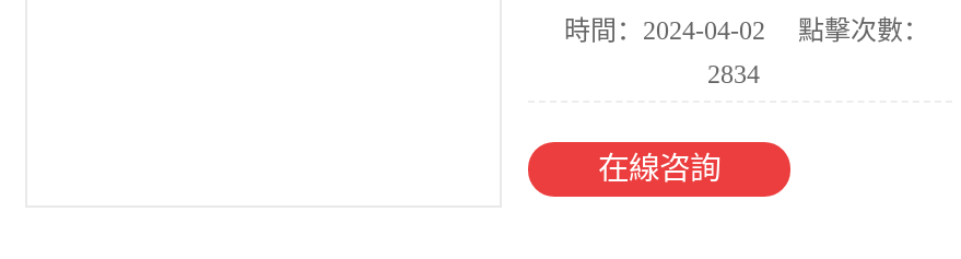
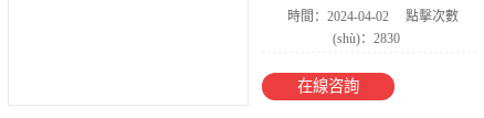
- 點擊次數：
- 2834
+ 點擊次數
+ (shù)：2830
